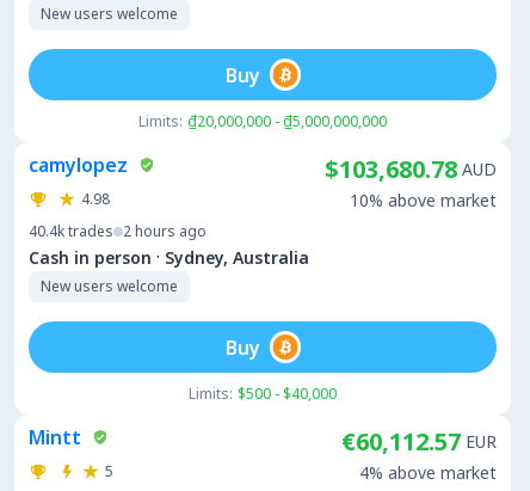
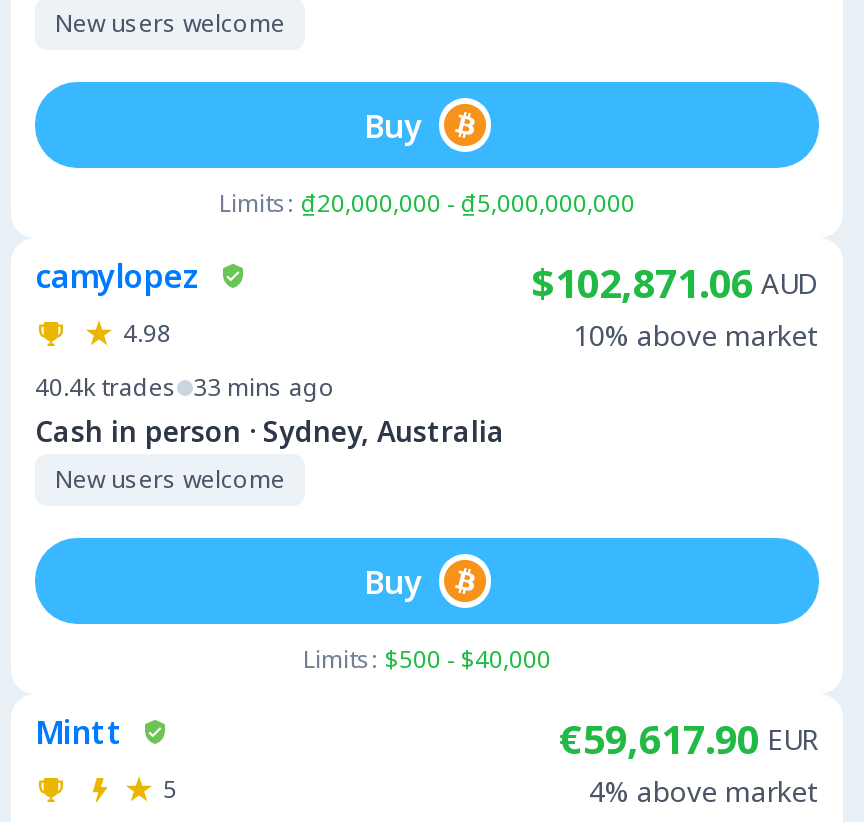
- $103,680.78 AUD
+ $102,871.06 AUD

- 40.4k trades 2 hours ago
+ 40.4k trades 33 mins ago

- €60,112.57 EUR
+ €59,617.90 EUR
